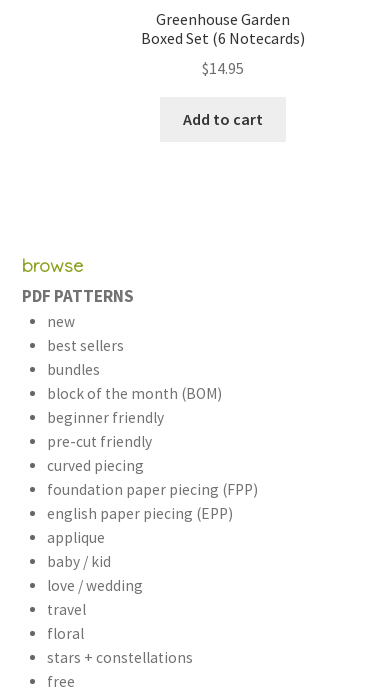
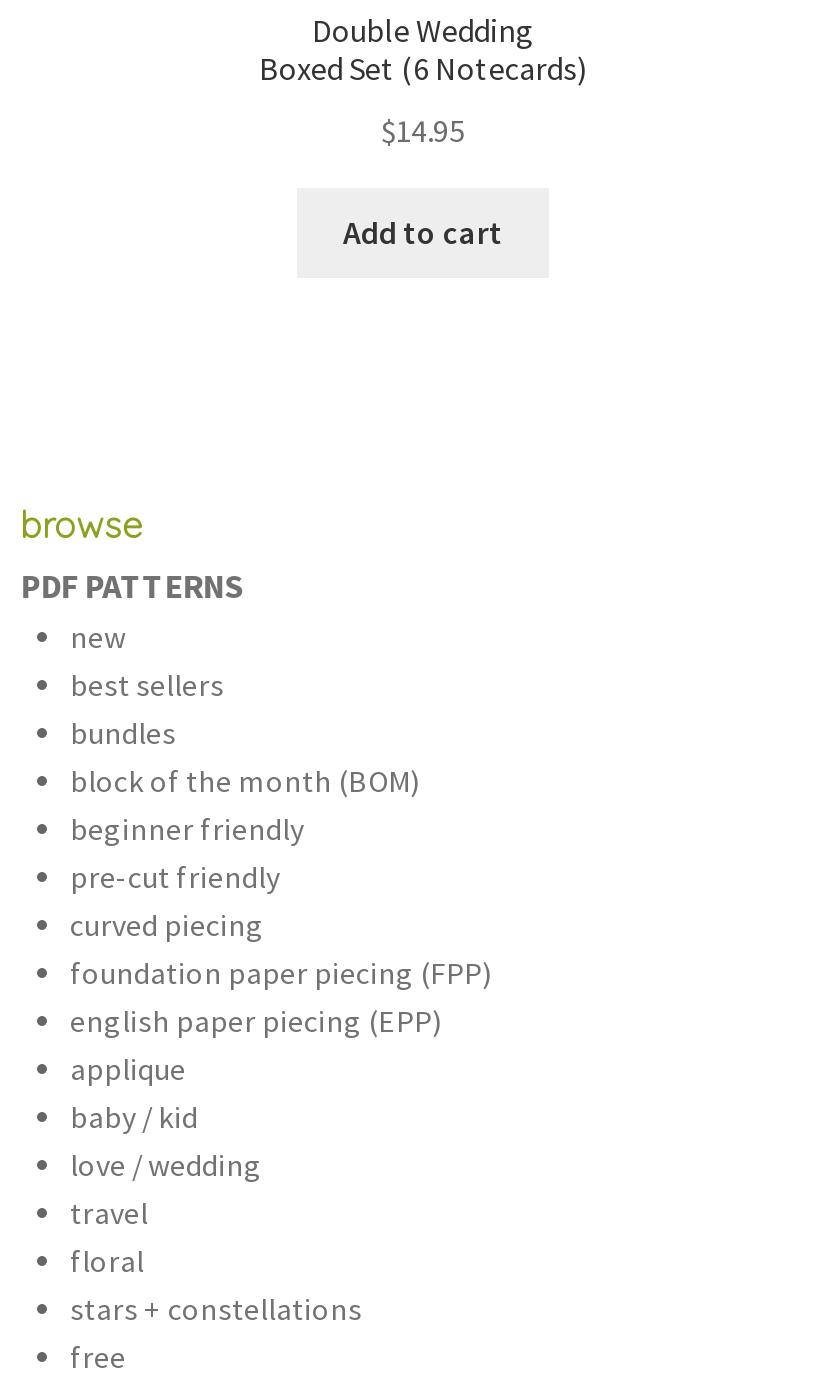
- Greenhouse Garden
+ Double Wedding
